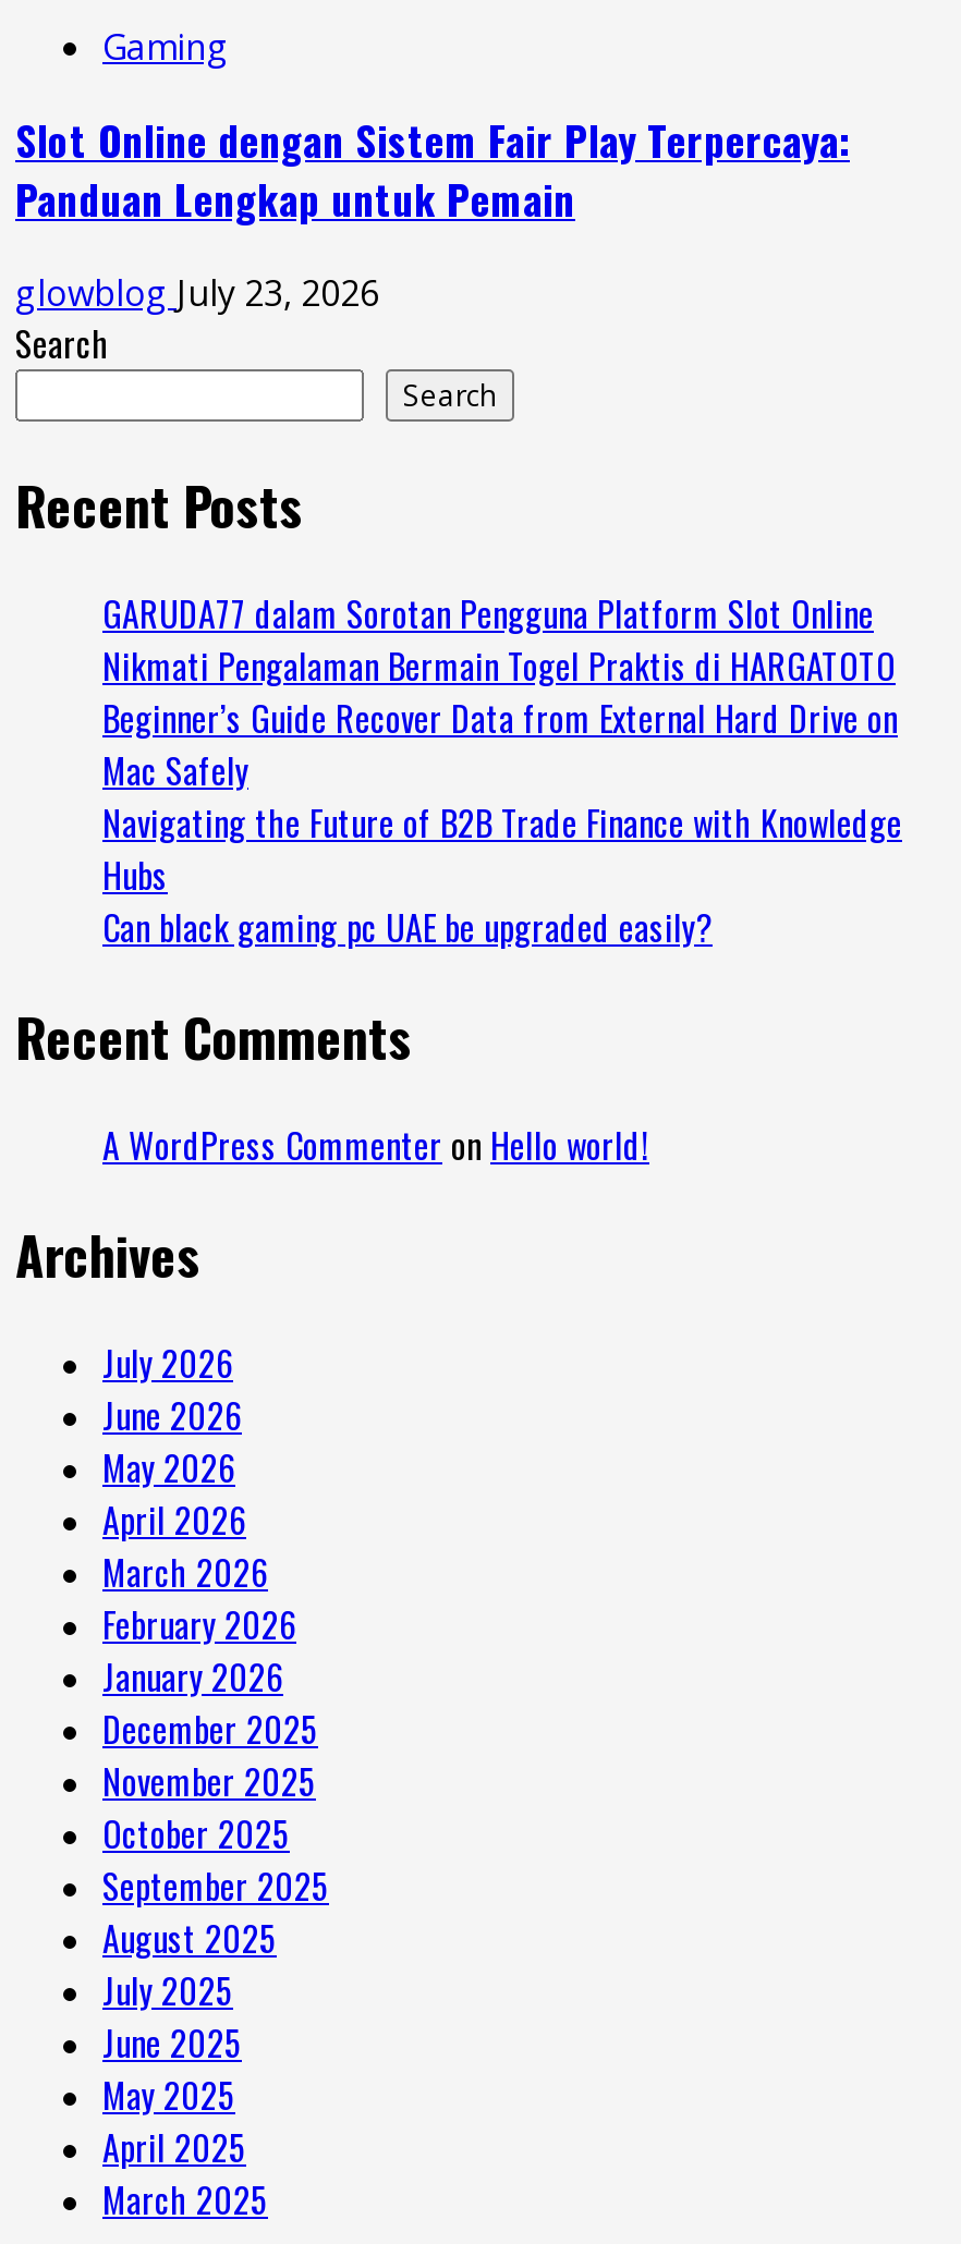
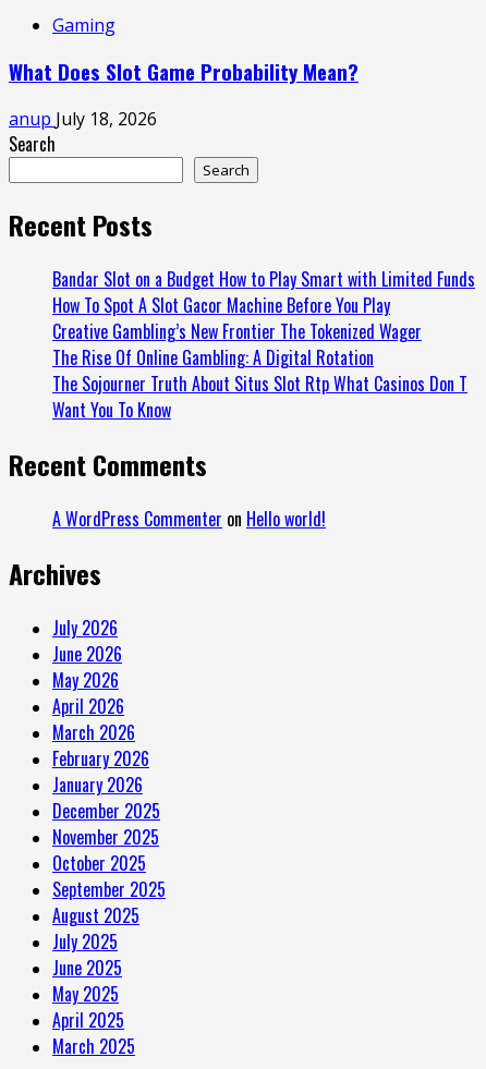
- Slot Online dengan Sistem Fair Play Terpercaya:
- Panduan Lengkap untuk Pemain
+ What Does Slot Game Probability Mean?

- glowblog July 23, 2026
+ anup July 18, 2026

- GARUDA77 dalam Sorotan Pengguna Platform Slot Online
- Nikmati Pengalaman Bermain Togel Praktis di HARGATOTO
- Beginner’s Guide Recover Data from External Hard Drive on
- Mac Safely
- Navigating the Future of B2B Trade Finance with Knowledge
- Hubs
- Can black gaming pc UAE be upgraded easily?
+ Bandar Slot on a Budget How to Play Smart with Limited Funds
+ How To Spot A Slot Gacor Machine Before You Play
+ Creative Gambling’s New Frontier The Tokenized Wager
+ The Rise Of Online Gambling: A Digital Rotation
+ The Sojourner Truth About Situs Slot Rtp What Casinos Don T
+ Want You To Know
